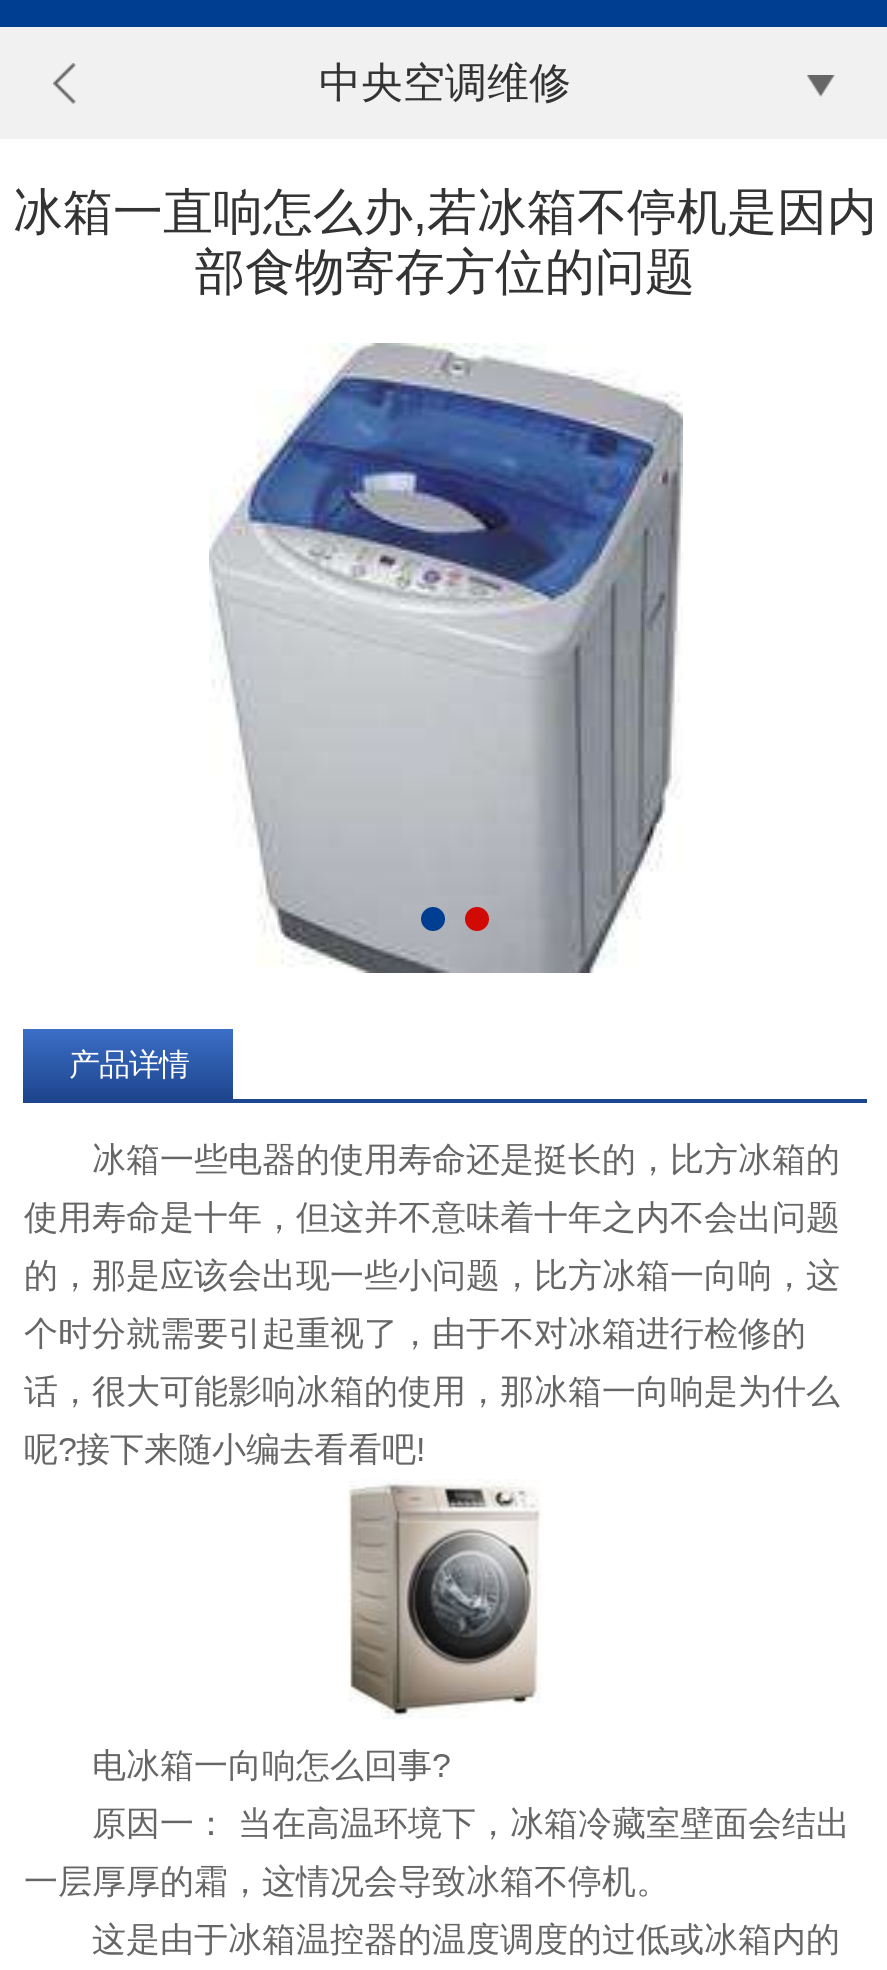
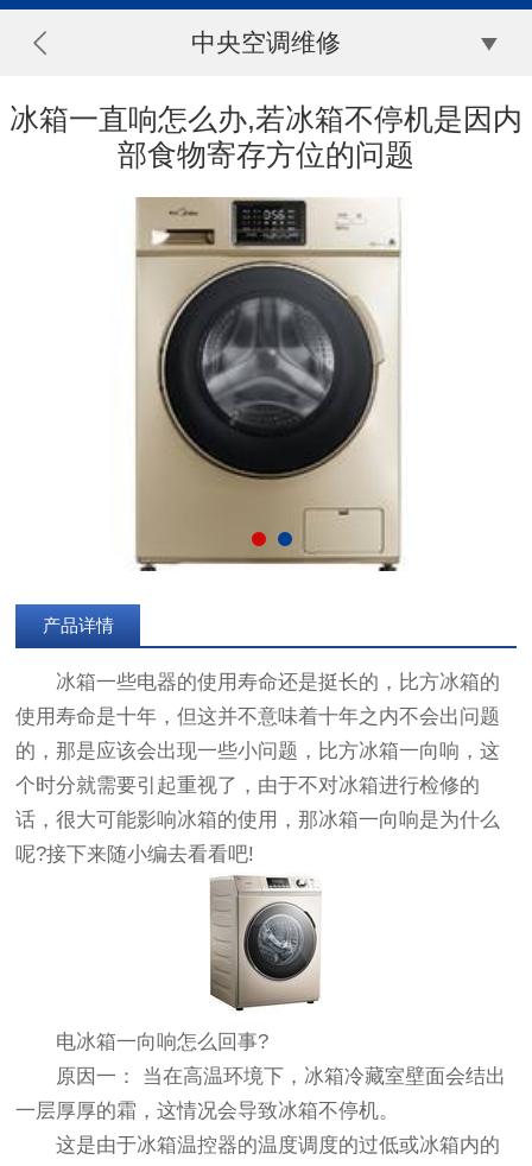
- [image]
+ [image]
